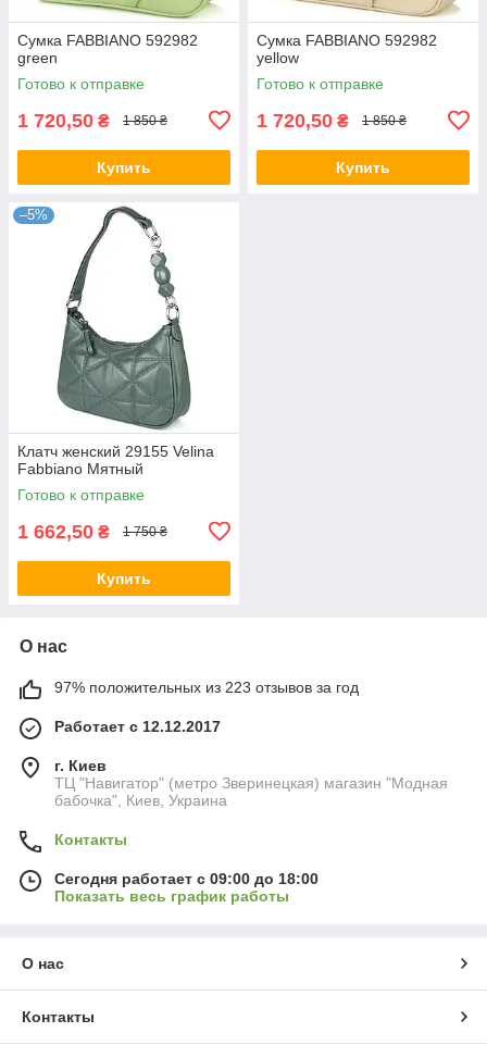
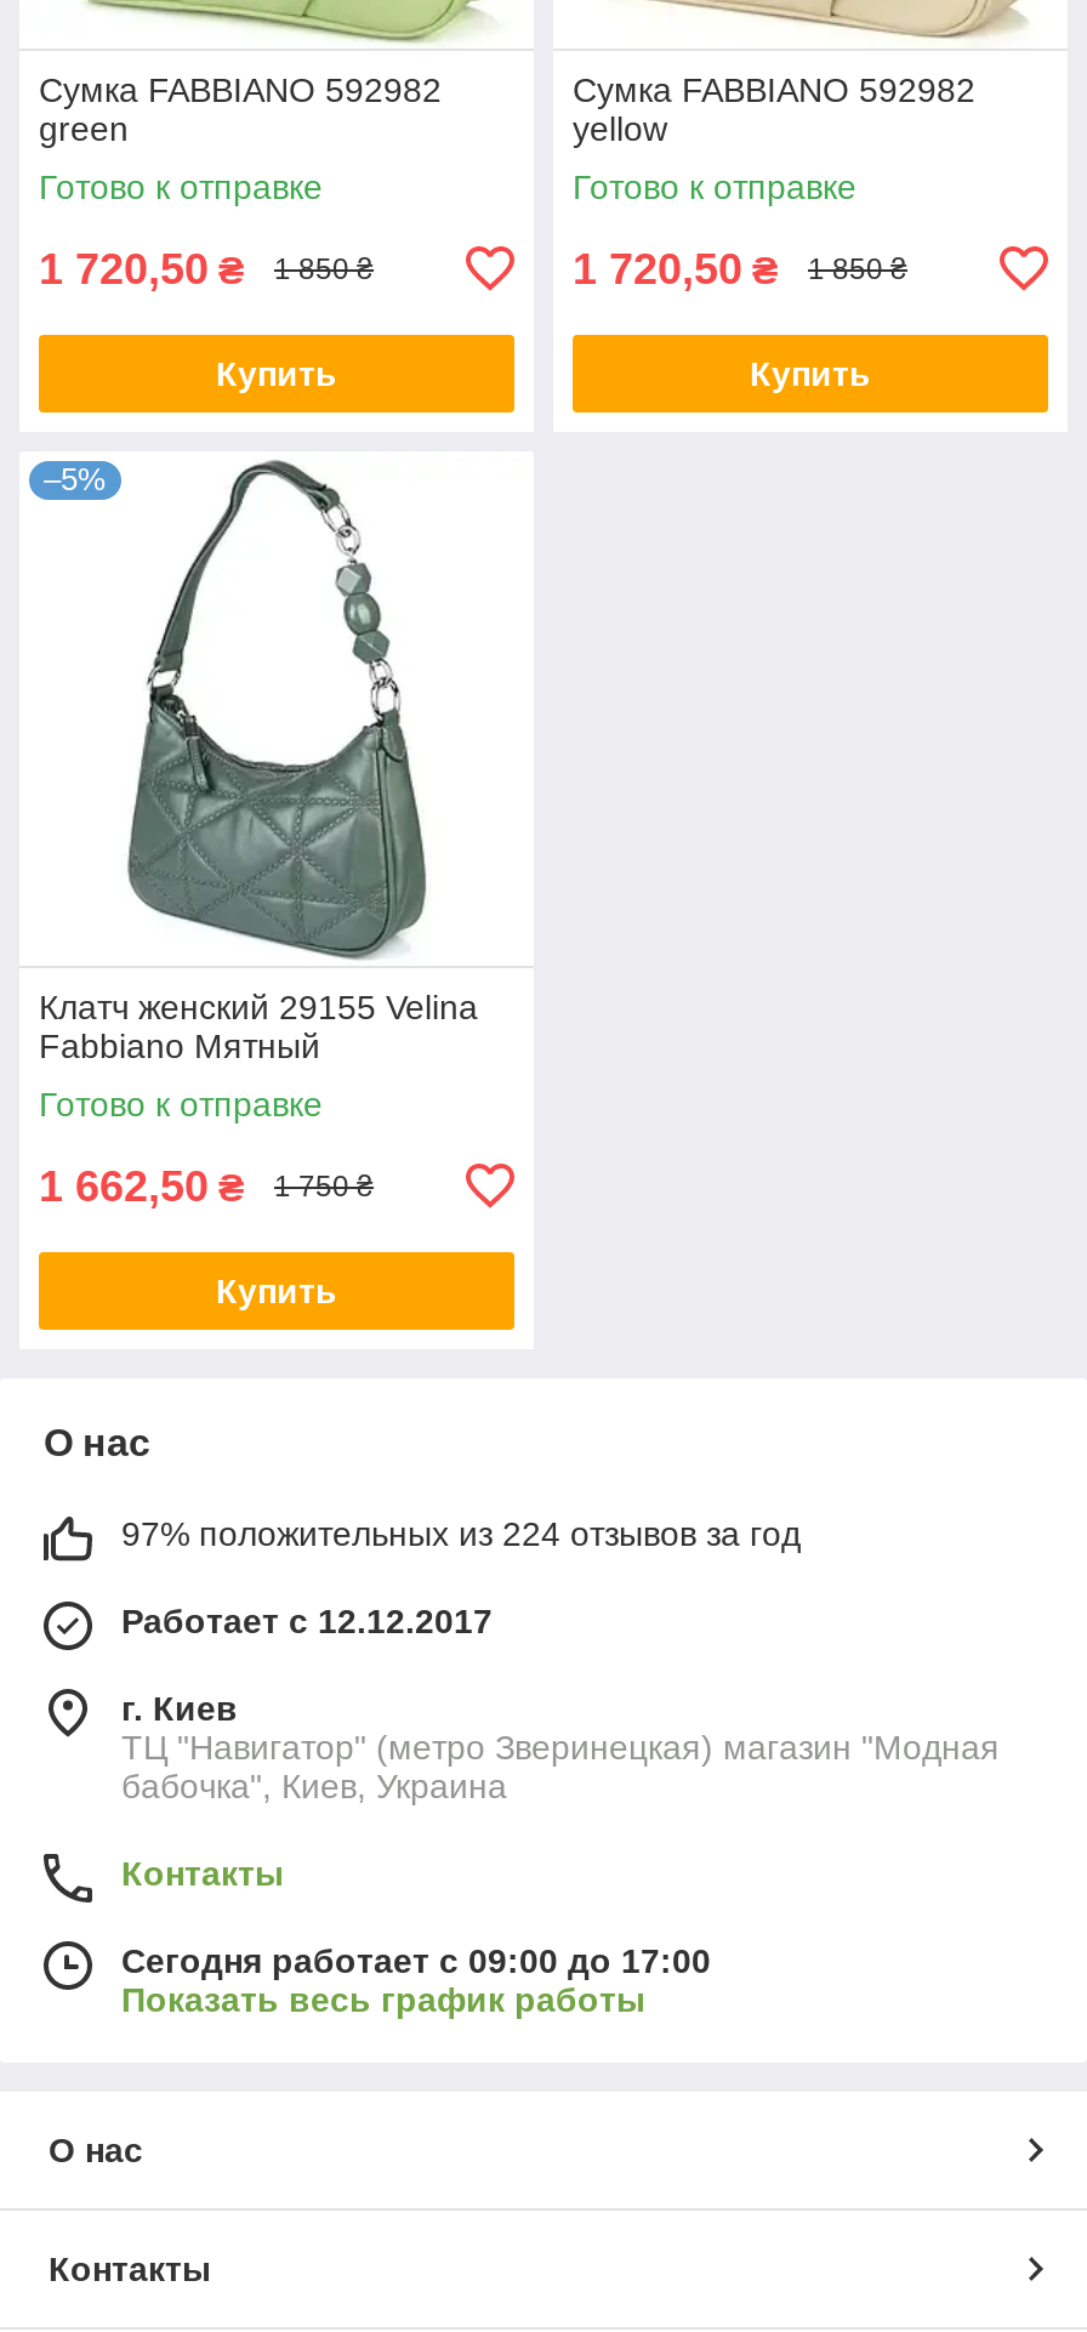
- 97% положительных из 223 отзывов за год
+ 97% положительных из 224 отзывов за год

- Сегодня работает с 09:00 до 18:00
+ Сегодня работает с 09:00 до 17:00
